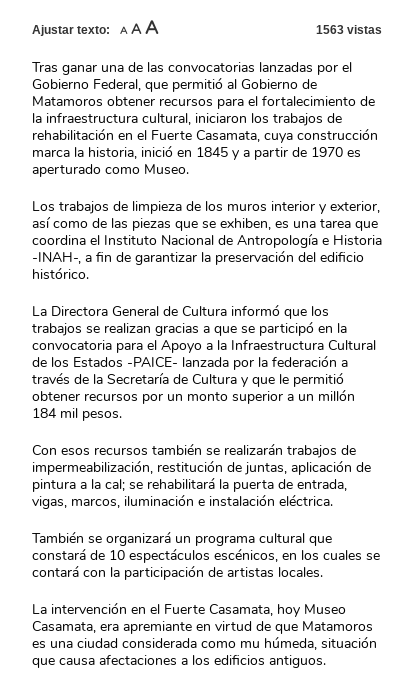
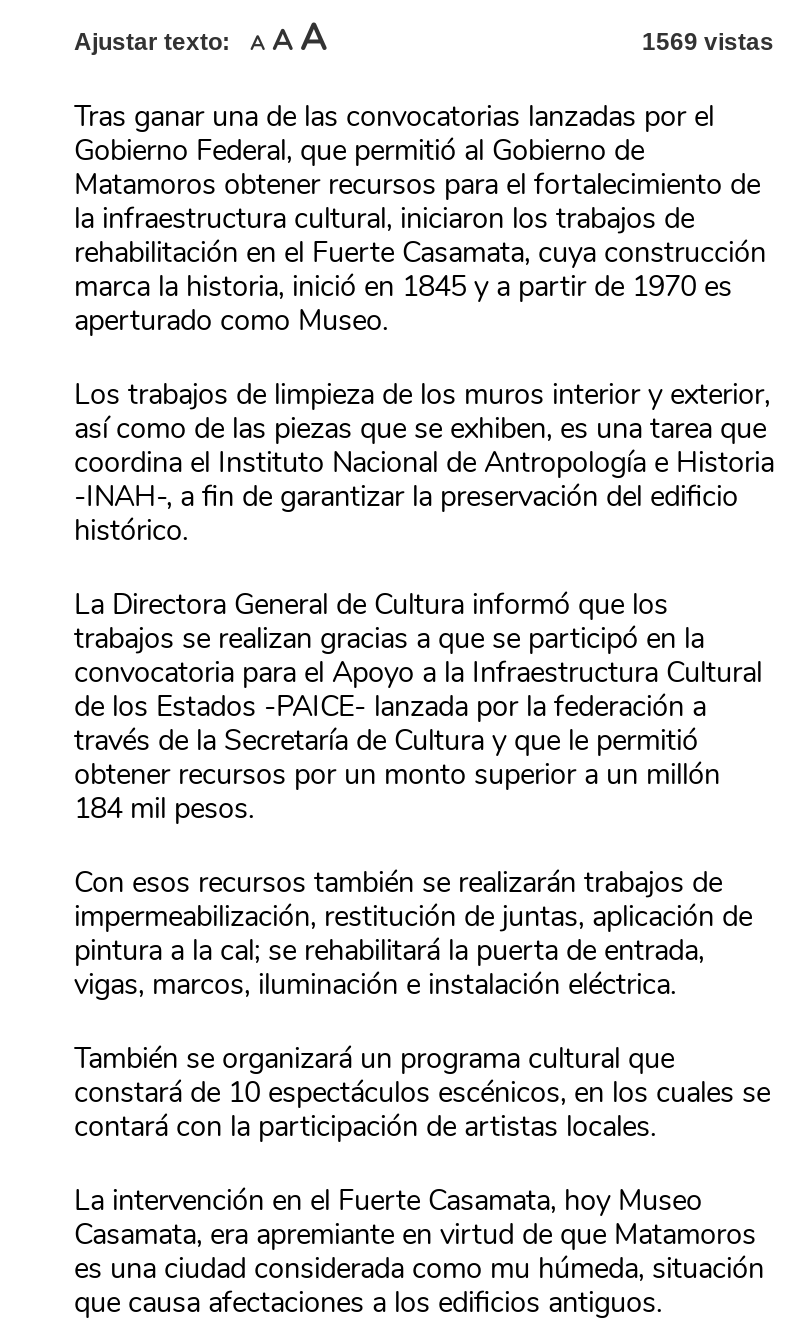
- 1563 vistas
+ 1569 vistas
